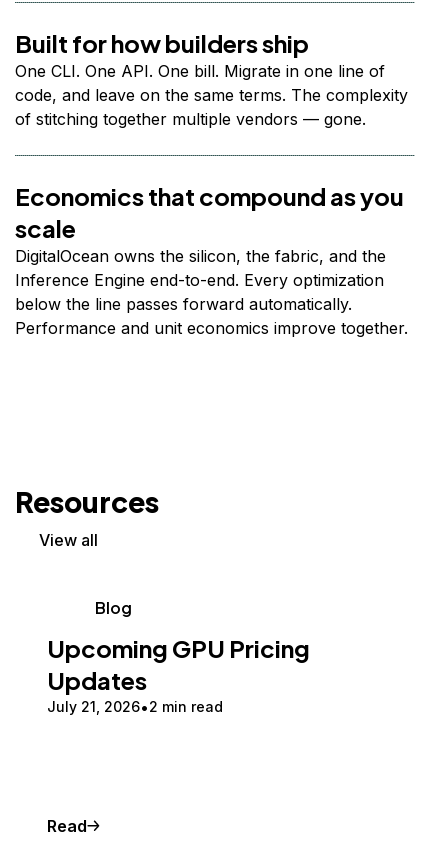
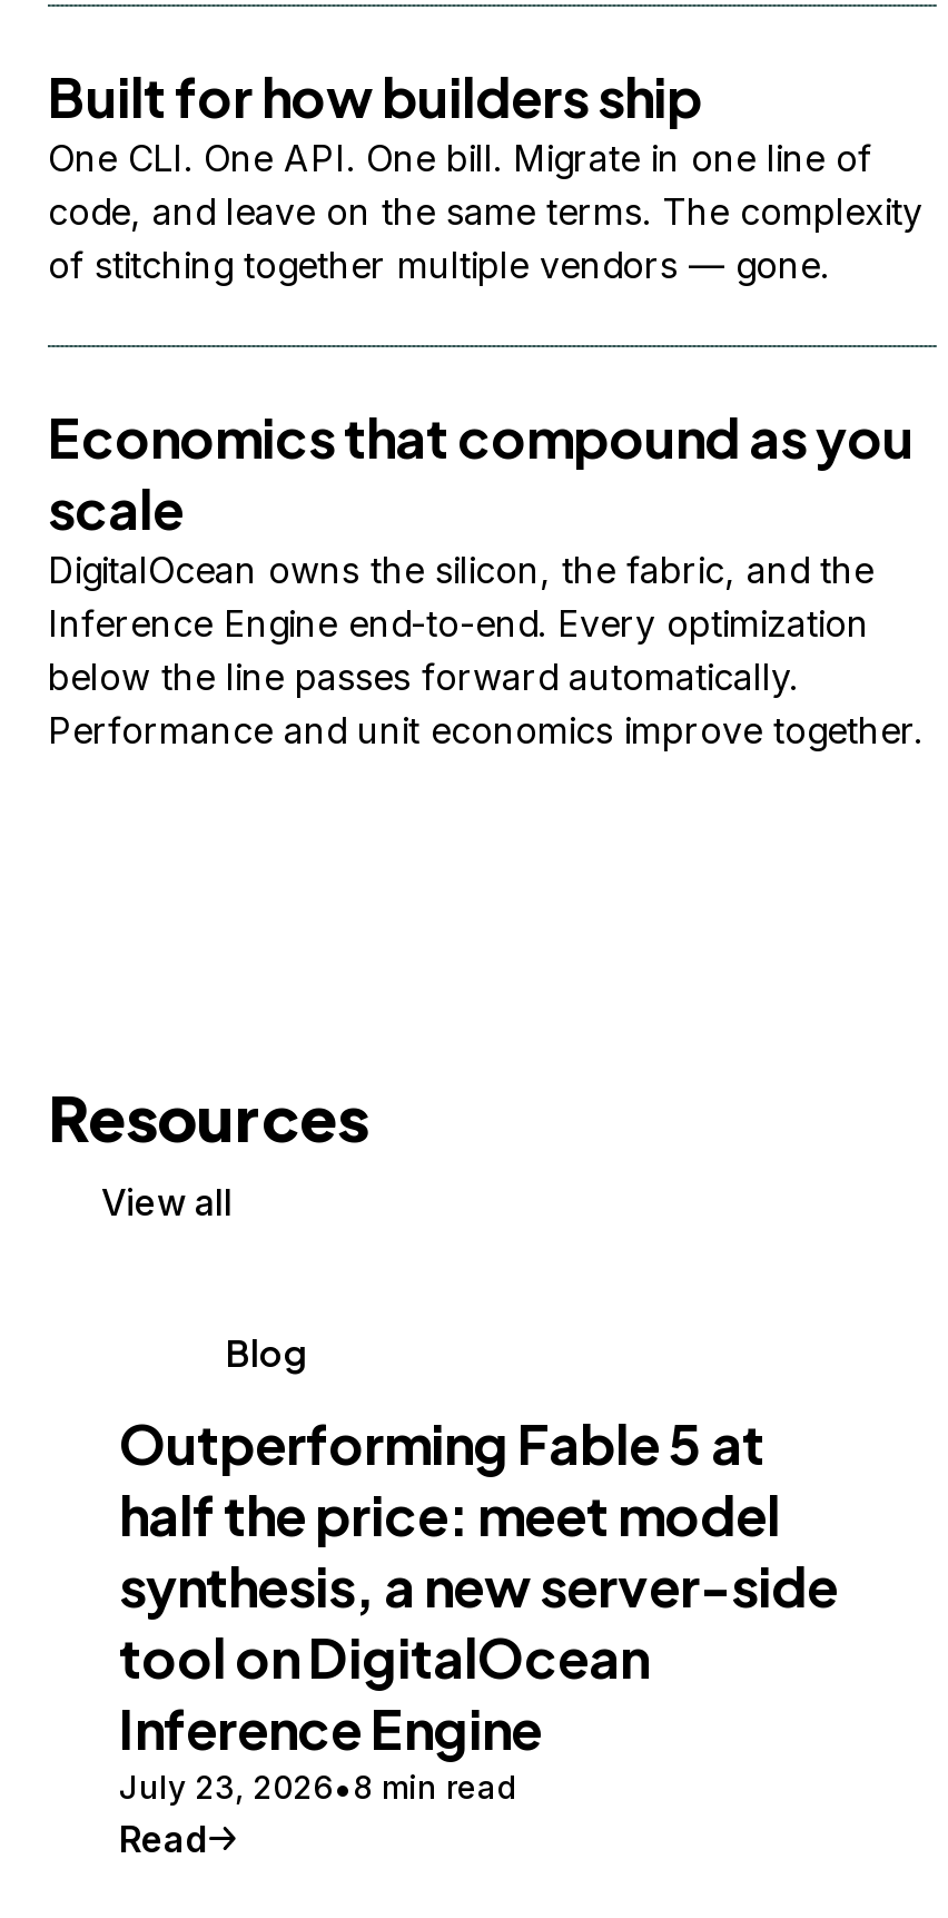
- Upcoming GPU Pricing
- Updates
- July 21, 2026 2 min read
+ Outperforming Fable 5 at
+ half the price: meet model
+ synthesis, a new server-side
+ tool on DigitalOcean
+ Inference Engine
+ July 23, 2026 8 min read
